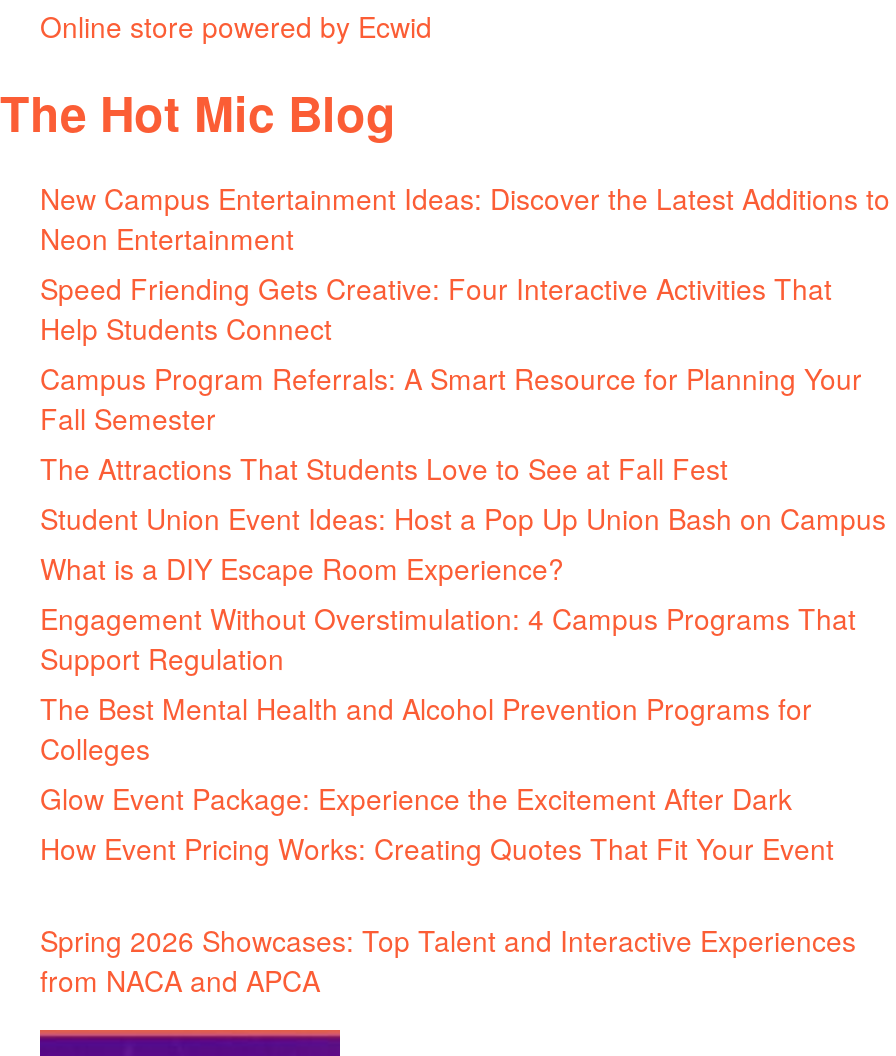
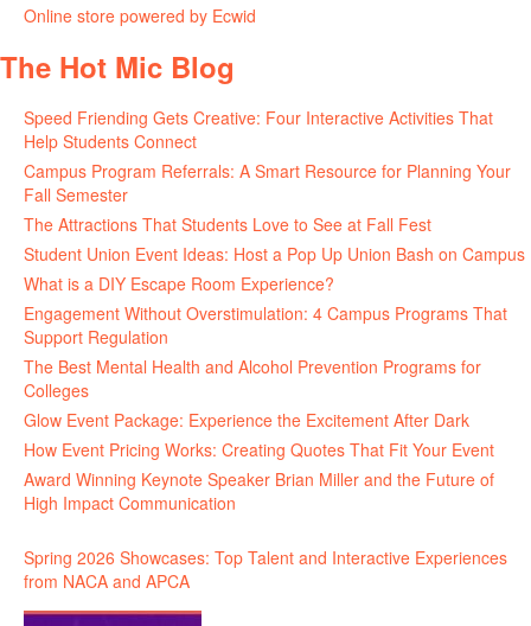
- New Campus Entertainment Ideas: Discover the Latest Additions to
- Neon Entertainment

moved up: Speed Friending Gets Creative: Four Interactive Activities That | Help Students Connect | Campus Program Referrals: A Smart Resource for Planning Your | ... | Glow Event Package: Experience the Excitement After Dark | How Event Pricing Works: Creating Quotes That Fit Your Event

+ Award Winning Keynote Speaker Brian Miller and the Future of
+ High Impact Communication
